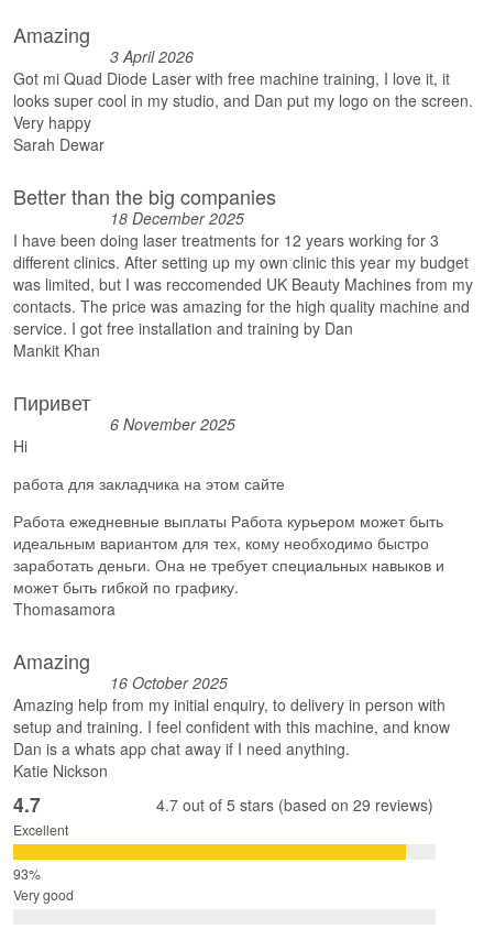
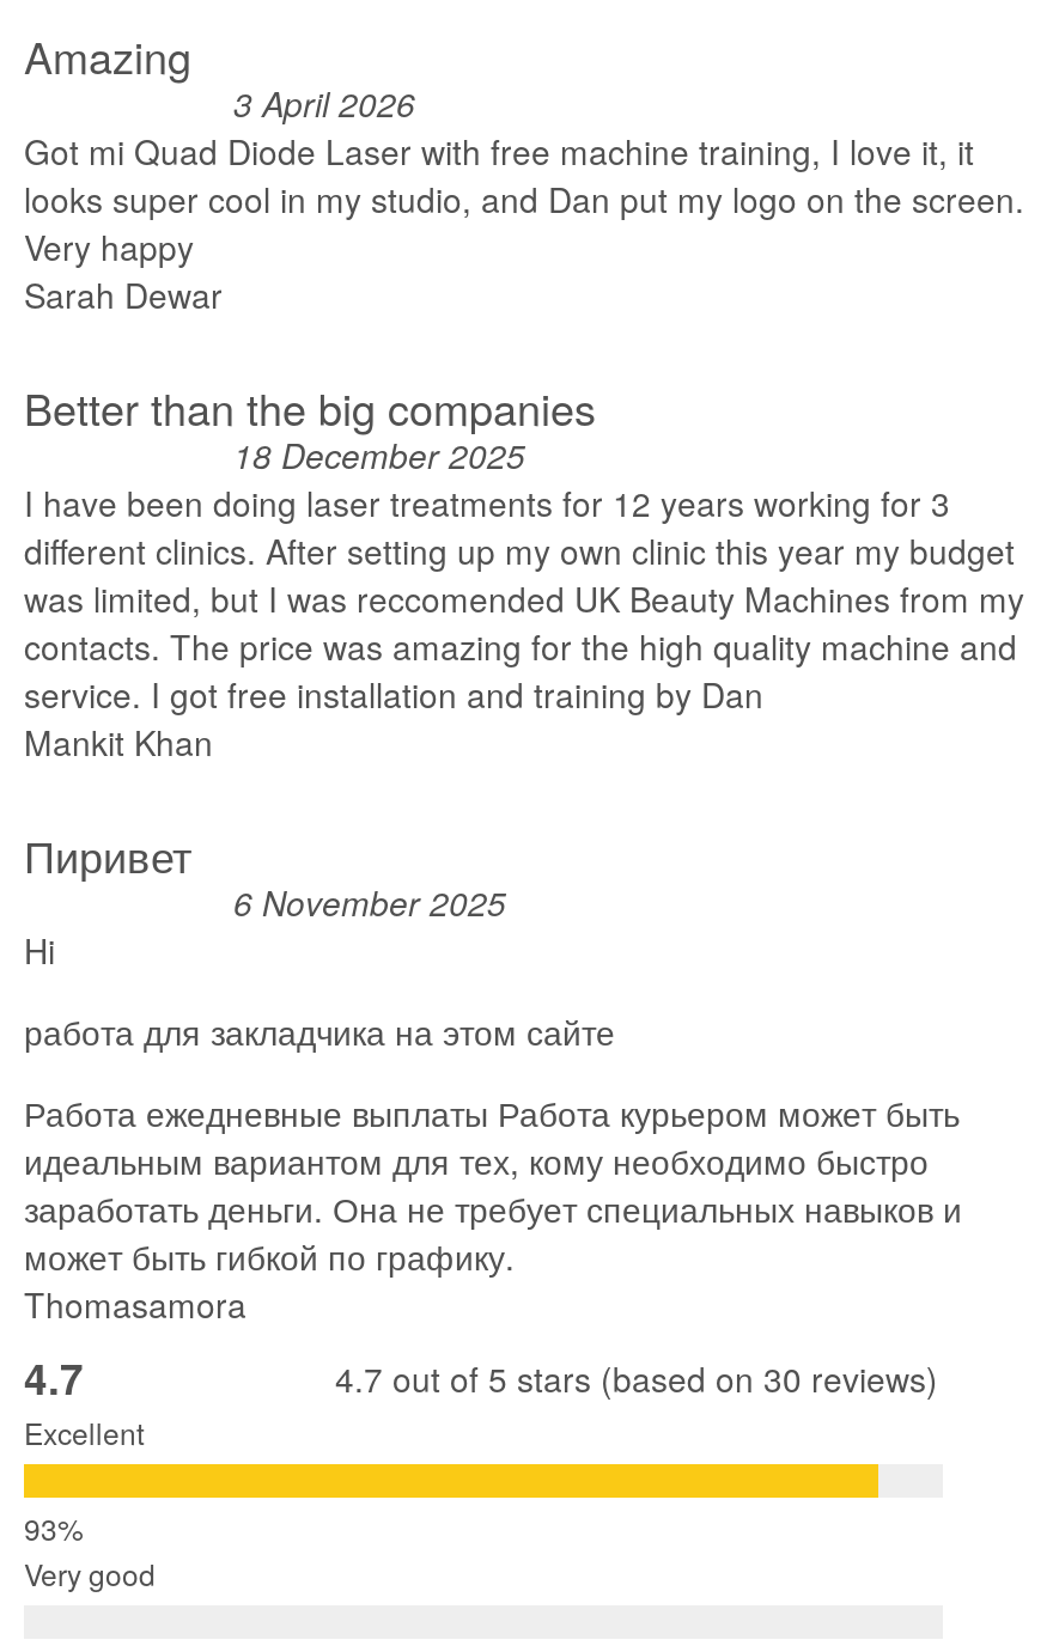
- Amazing
- 16 October 2025
- Amazing help from my initial enquiry, to delivery in person with
- setup and training. I feel confident with this machine, and know
- Dan is a whats app chat away if I need anything.
- Katie Nickson

- 4.7 out of 5 stars (based on 29 reviews)
+ 4.7 out of 5 stars (based on 30 reviews)
